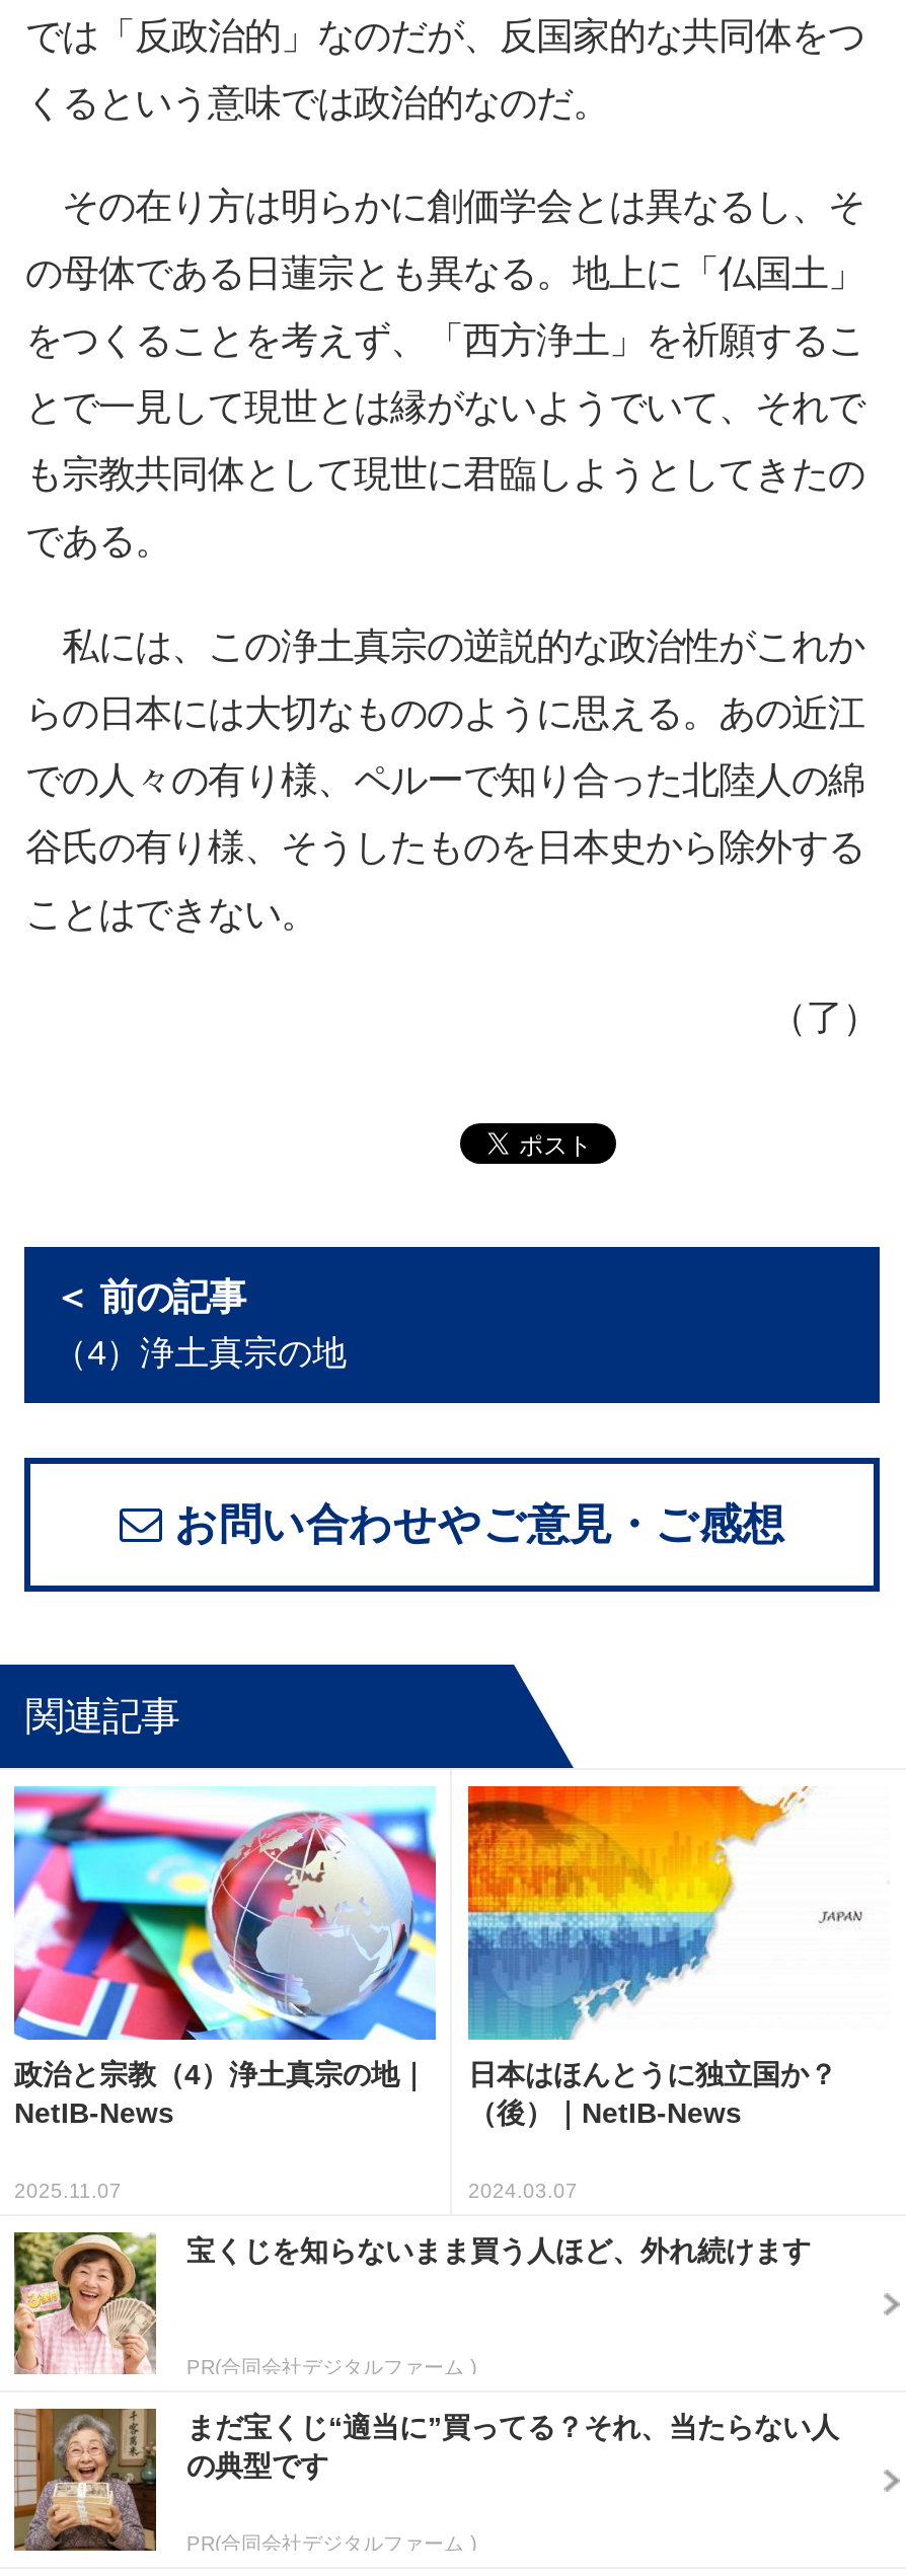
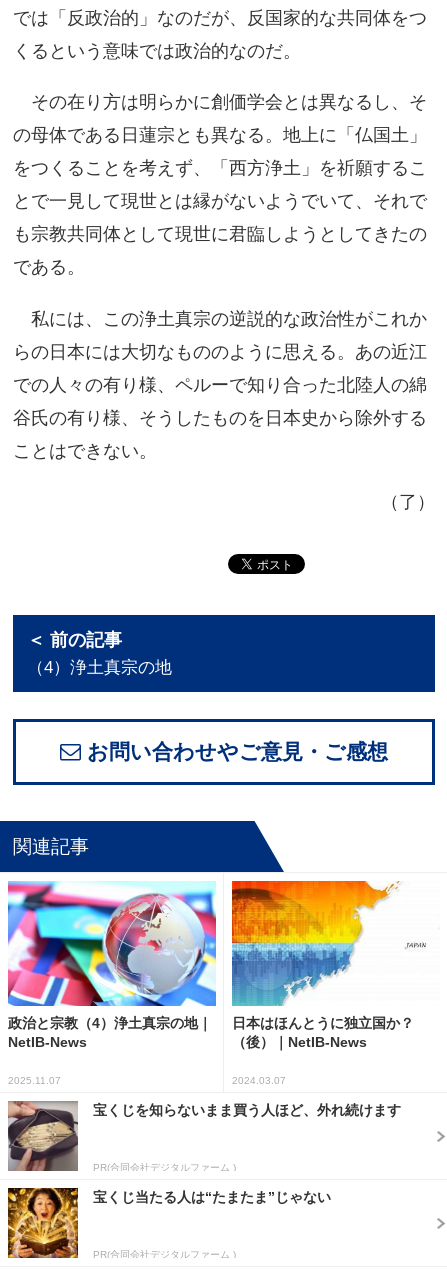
- [image]
- まだ宝くじ“適当に”買ってる？それ、当たらない人
- の典型です
+ [image]
+ 宝くじ当たる人は“たまたま”じゃない

- [image]
+ [image]
